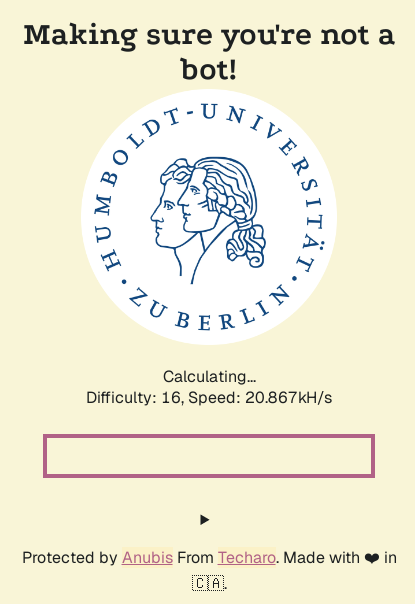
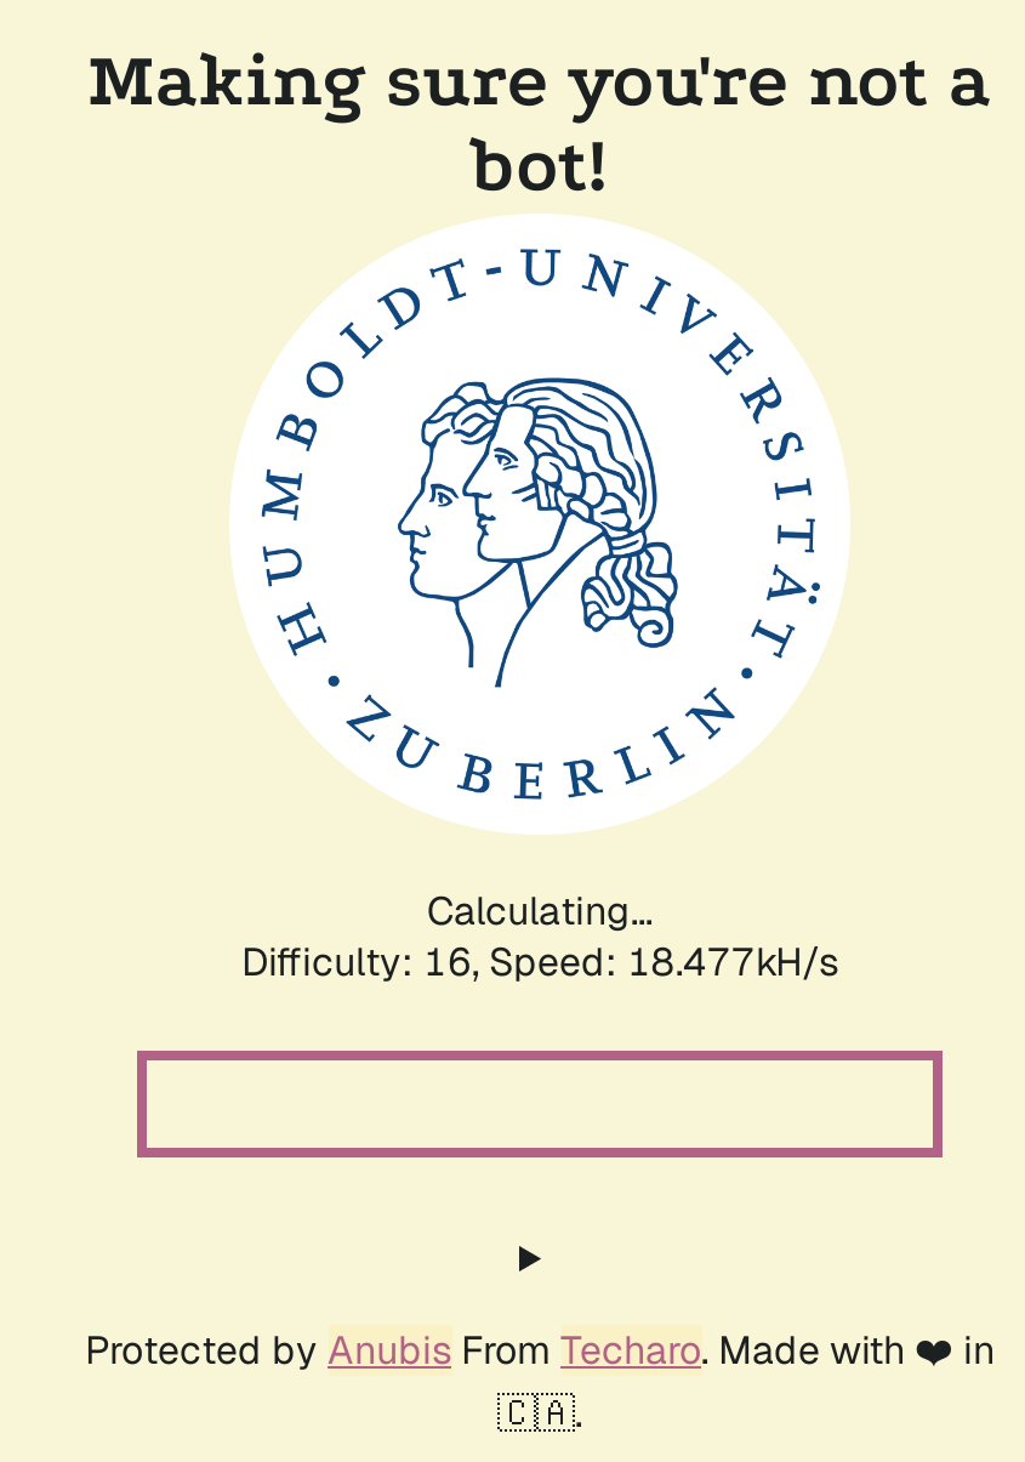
- Difficulty: 16, Speed: 20.867kH/s
+ Difficulty: 16, Speed: 18.477kH/s
